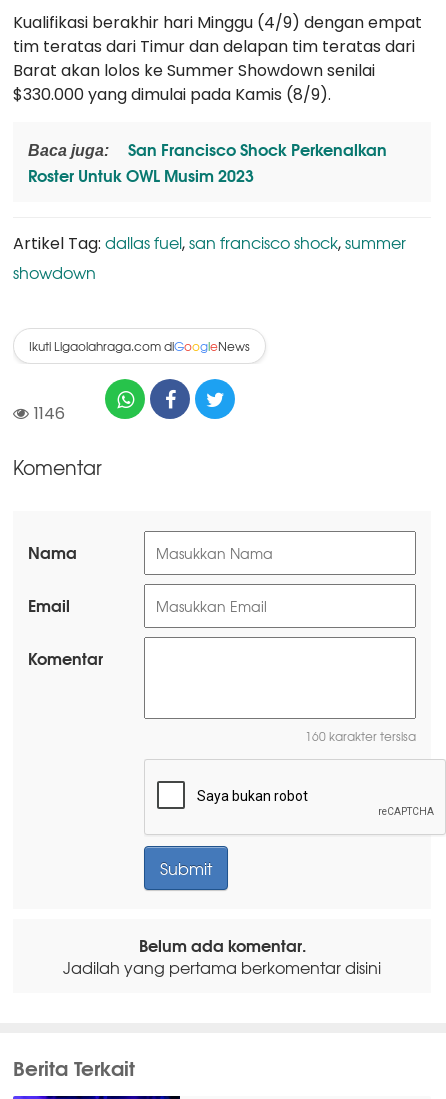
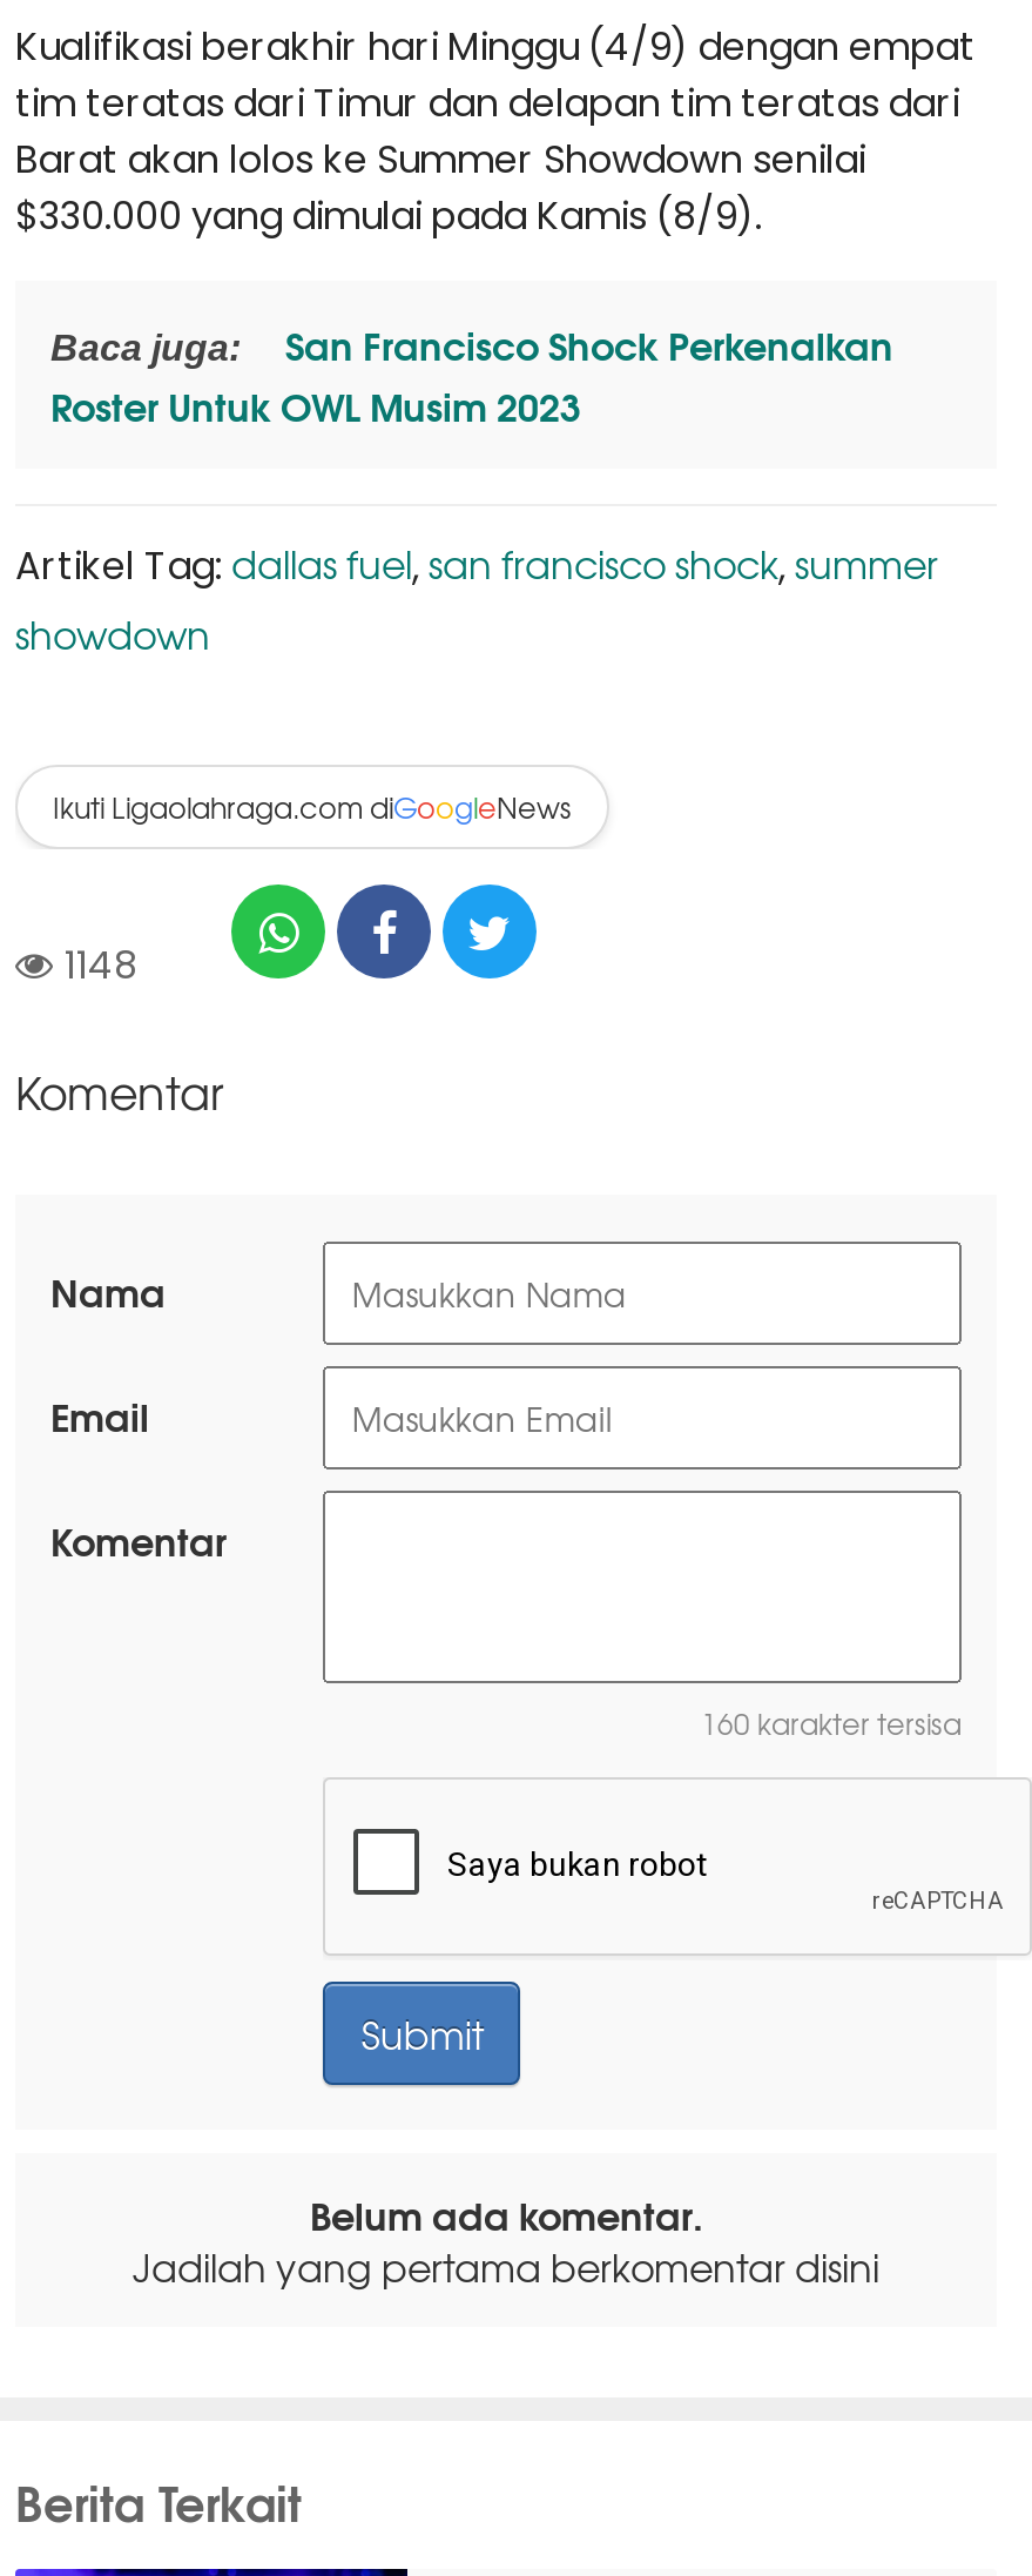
- 1146
+ 1148
